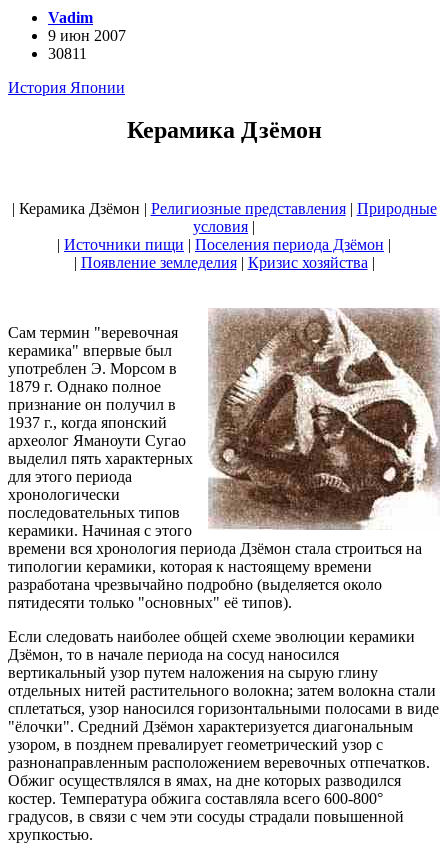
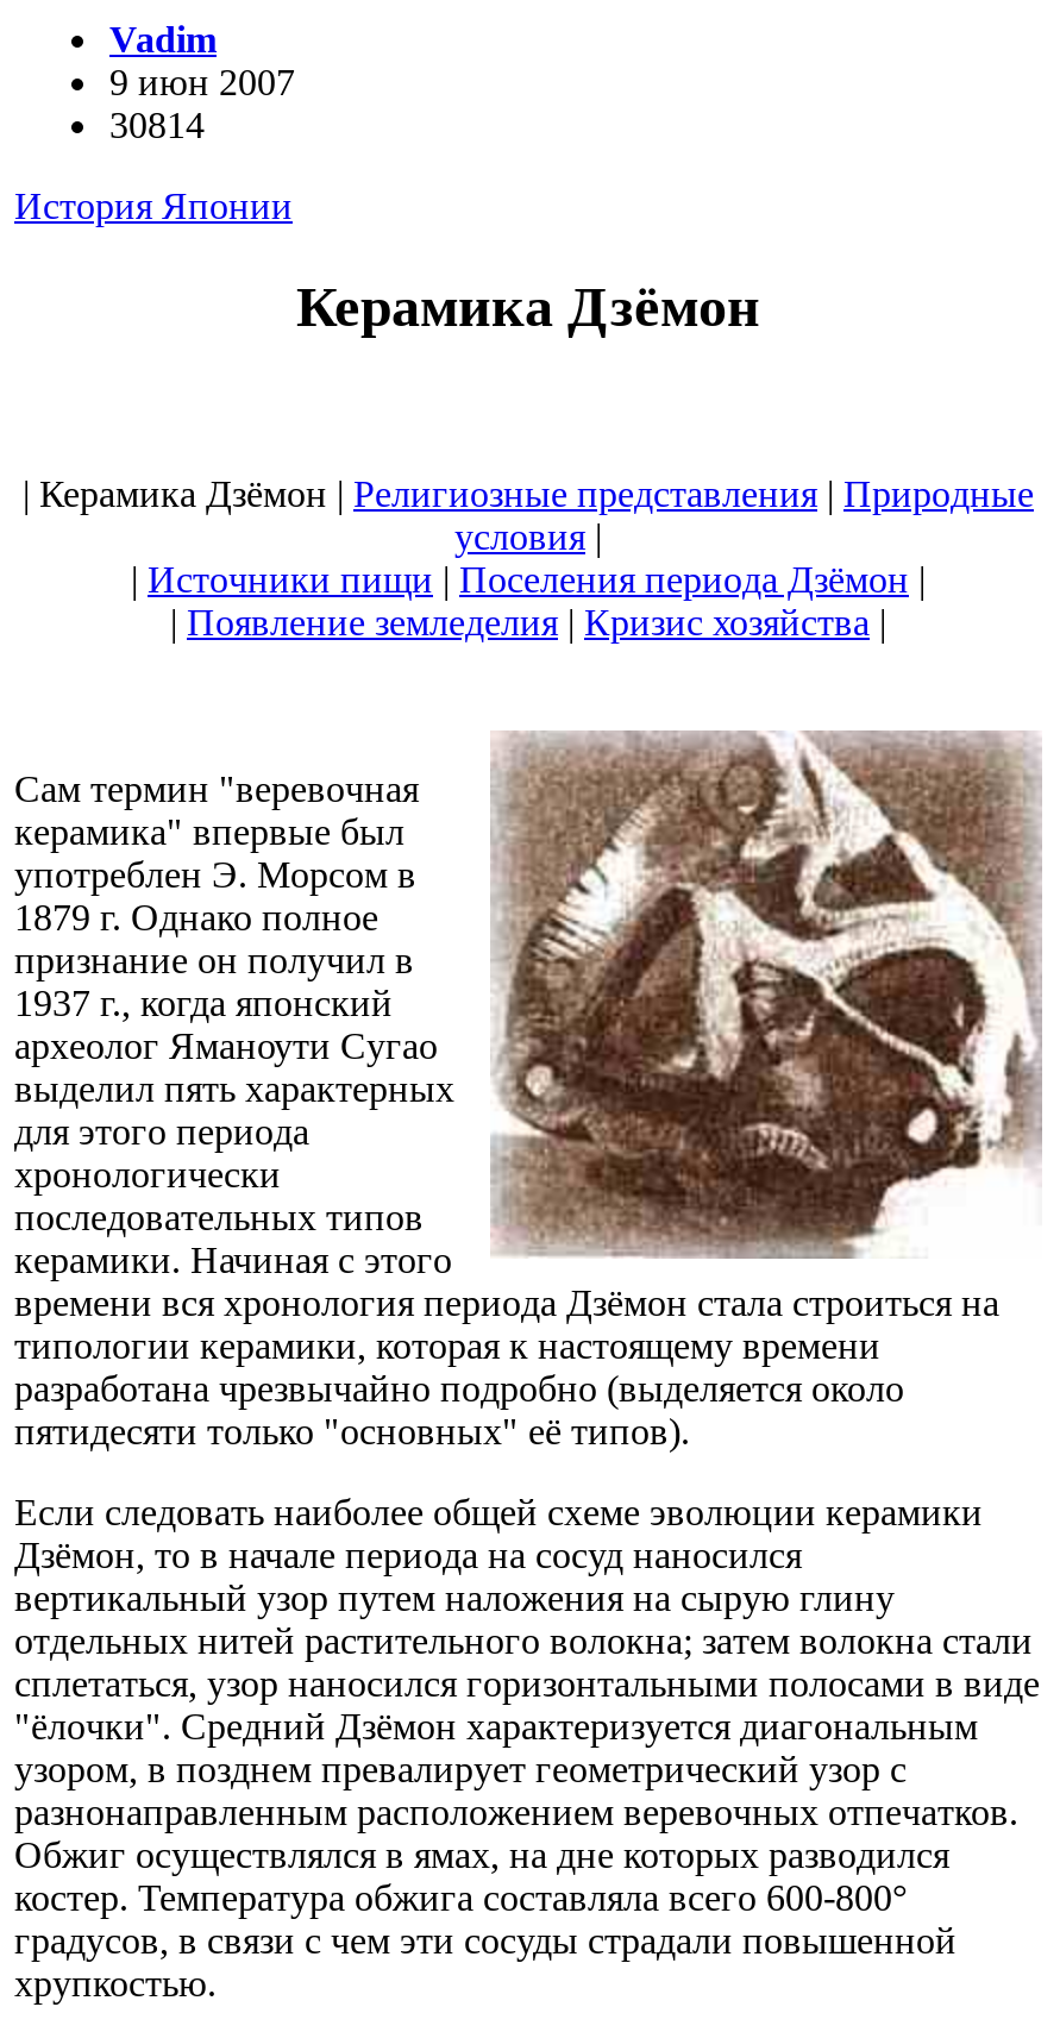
- 30811
+ 30814
